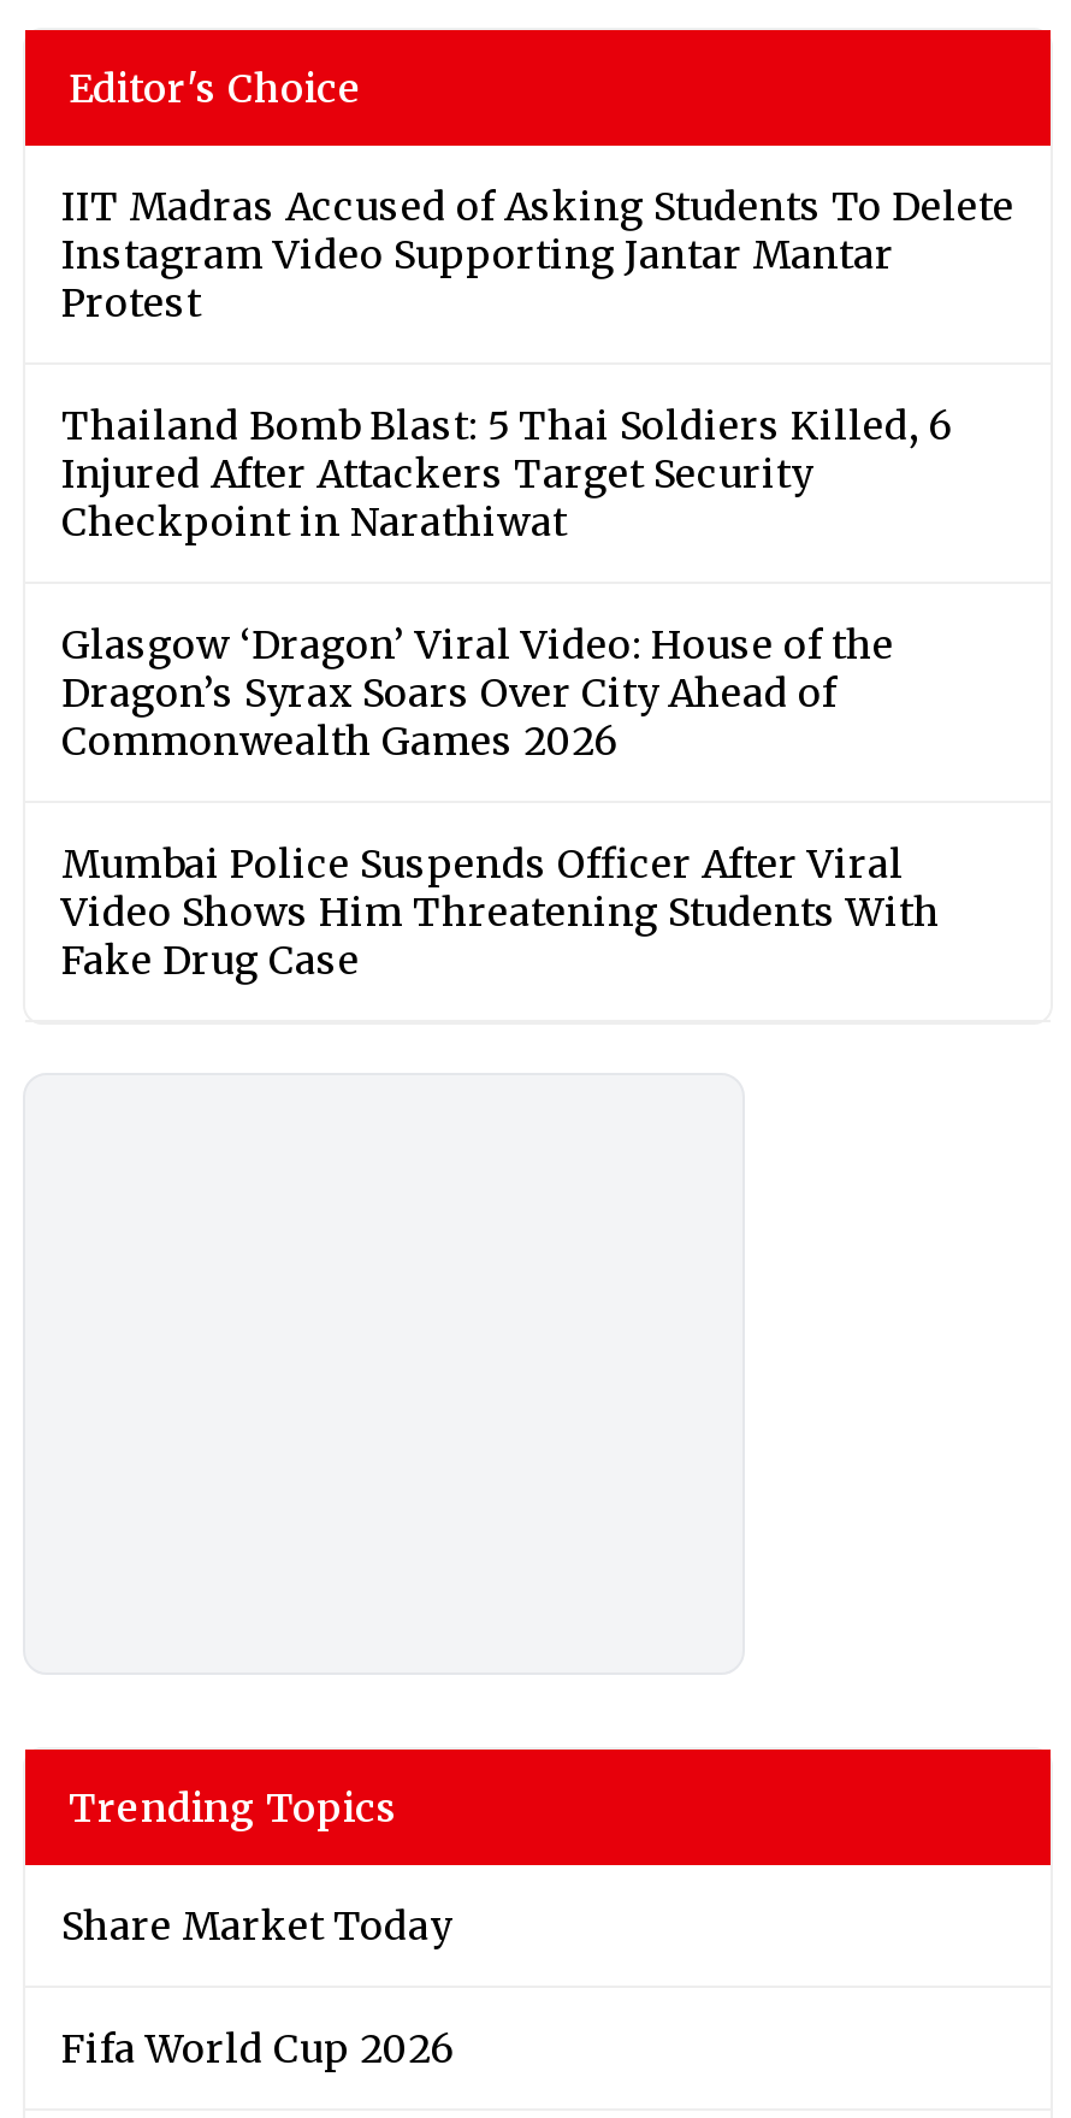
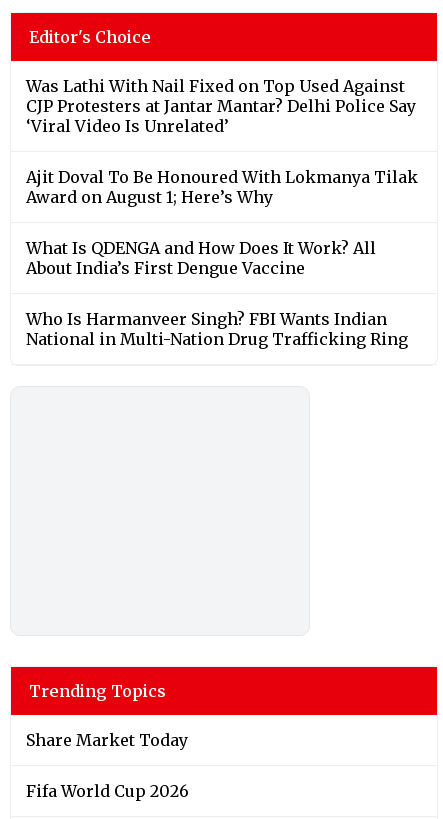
- IIT Madras Accused of Asking Students To Delete
- Instagram Video Supporting Jantar Mantar
- Protest
+ Was Lathi With Nail Fixed on Top Used Against
+ CJP Protesters at Jantar Mantar? Delhi Police Say
+ ‘Viral Video Is Unrelated’

- Thailand Bomb Blast: 5 Thai Soldiers Killed, 6
- Injured After Attackers Target Security
- Checkpoint in Narathiwat
+ Ajit Doval To Be Honoured With Lokmanya Tilak
+ Award on August 1; Here’s Why

- Glasgow ‘Dragon’ Viral Video: House of the
- Dragon’s Syrax Soars Over City Ahead of
- Commonwealth Games 2026
+ What Is QDENGA and How Does It Work? All
+ About India’s First Dengue Vaccine

- Mumbai Police Suspends Officer After Viral
- Video Shows Him Threatening Students With
- Fake Drug Case
+ Who Is Harmanveer Singh? FBI Wants Indian
+ National in Multi-Nation Drug Trafficking Ring
